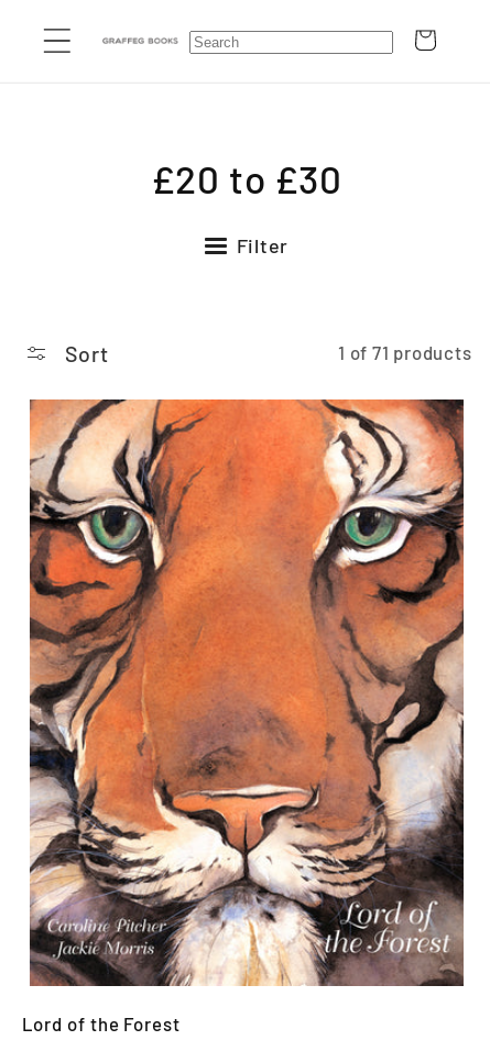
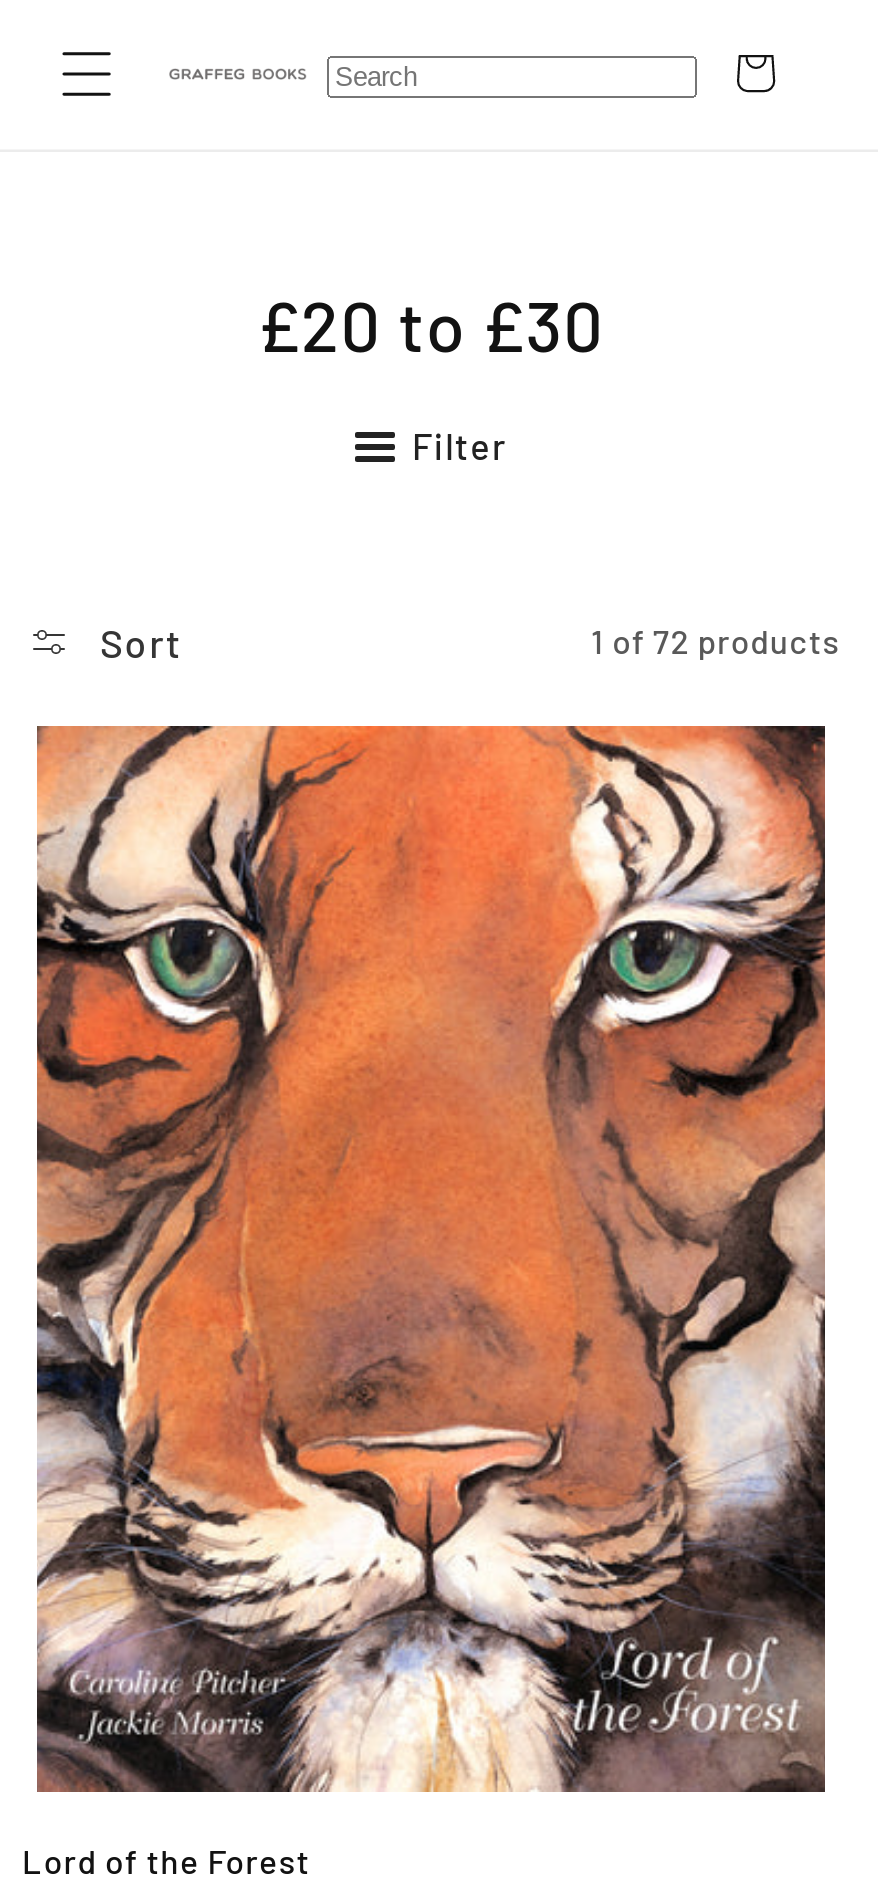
- 1 of 71 products
+ 1 of 72 products
